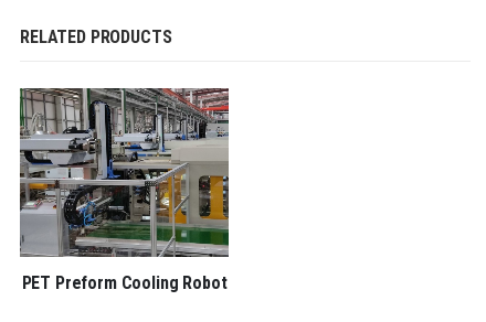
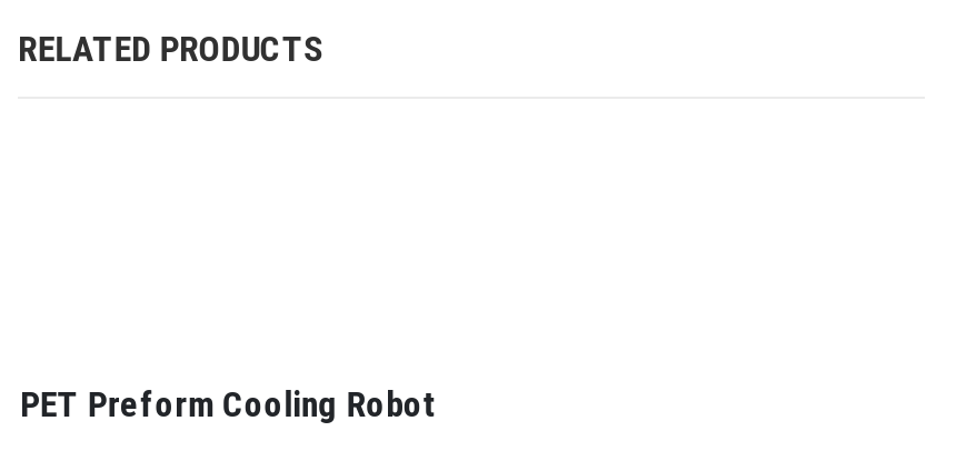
- [image]
